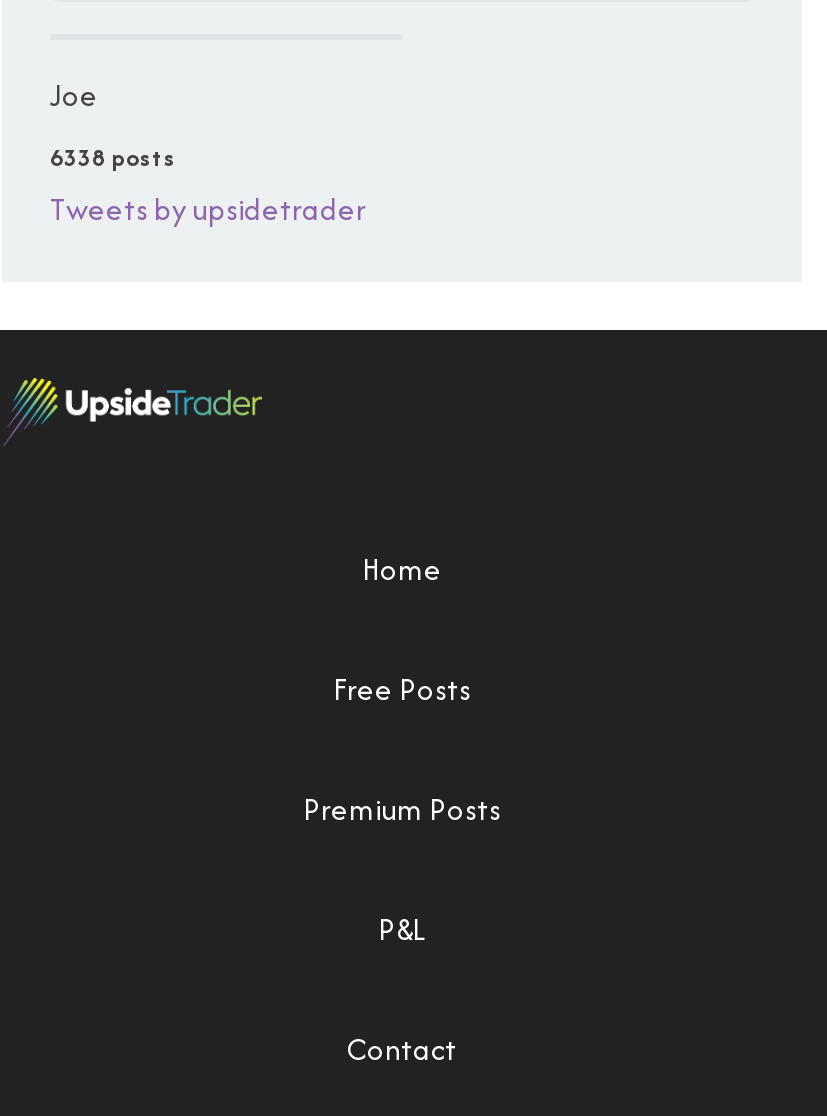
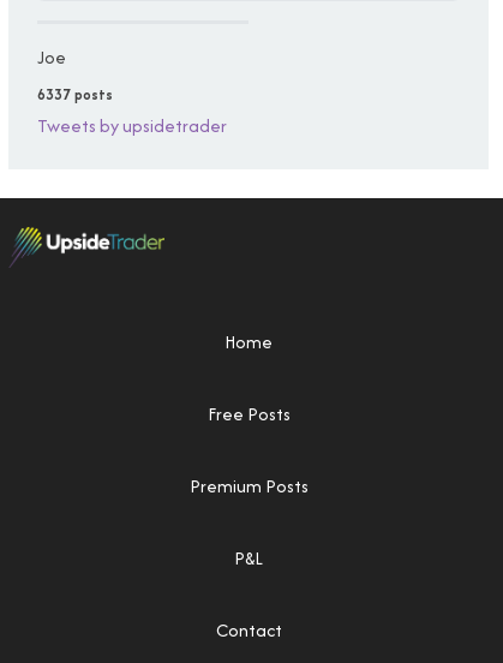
- 6338 posts
+ 6337 posts
